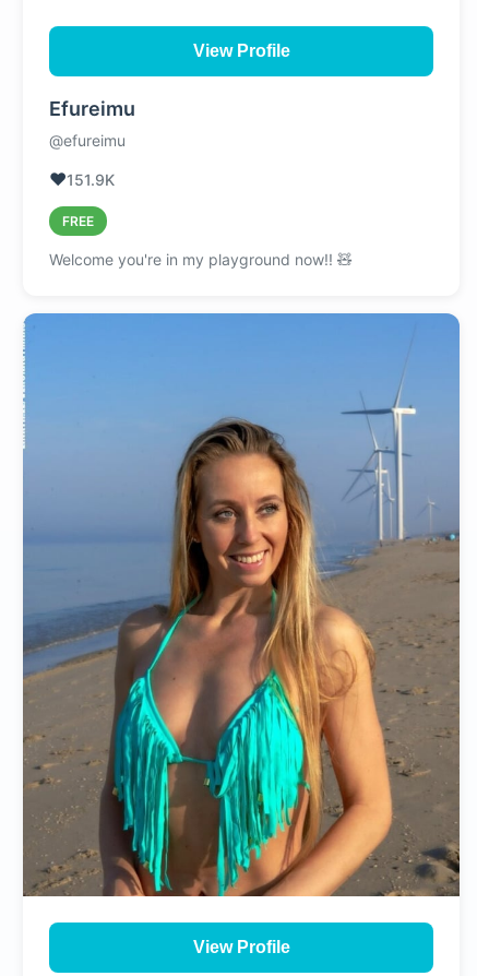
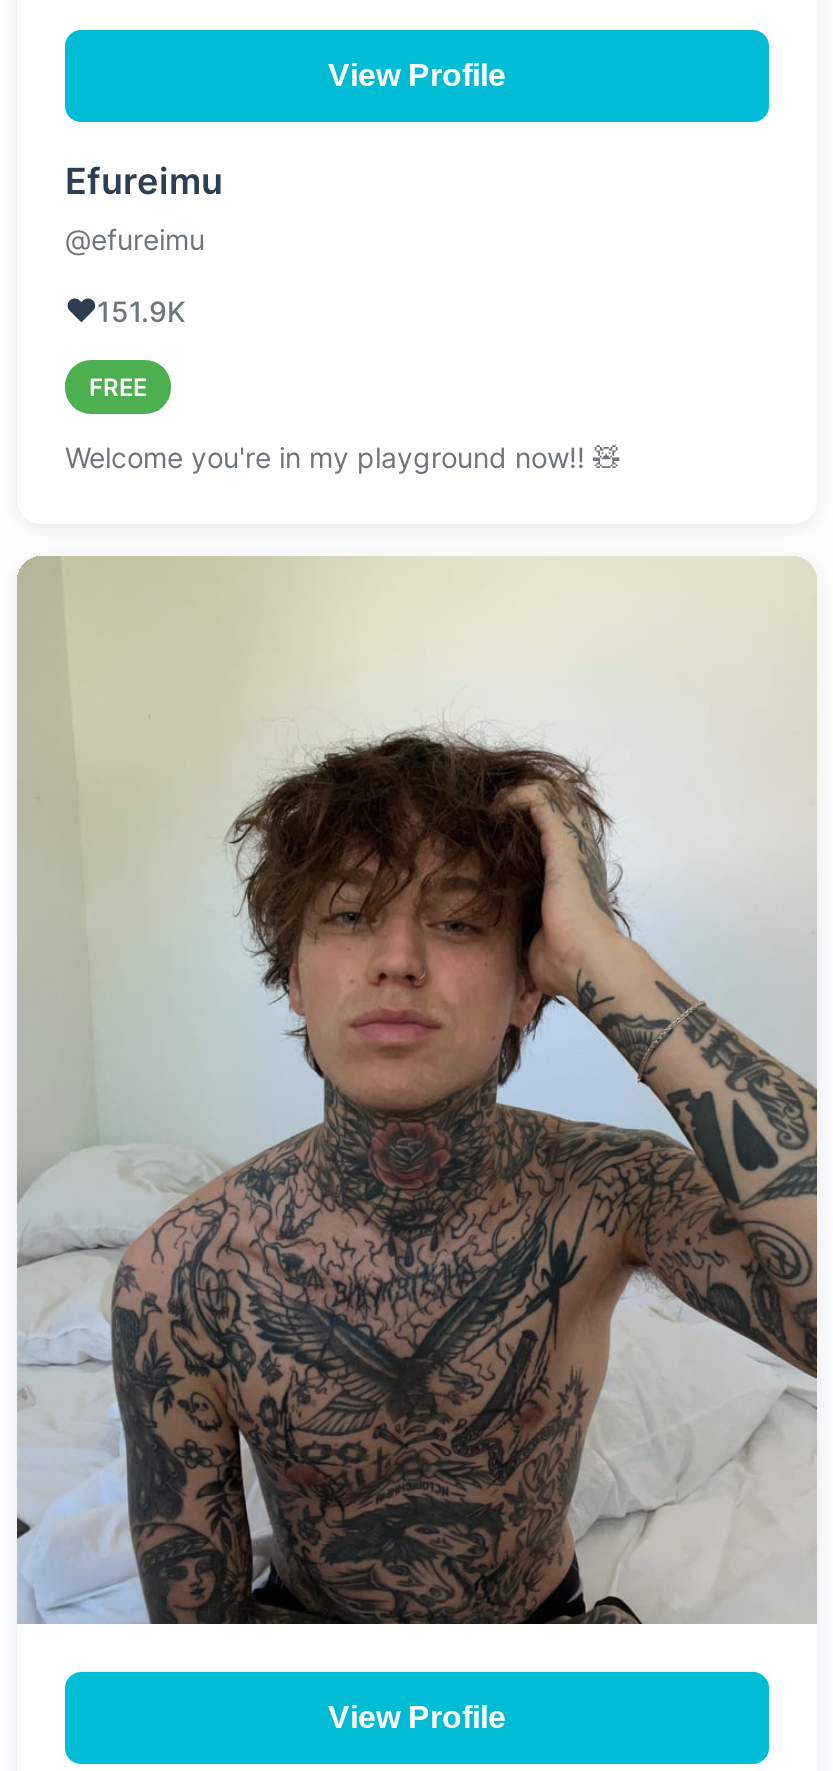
- [image]
+ [image]
